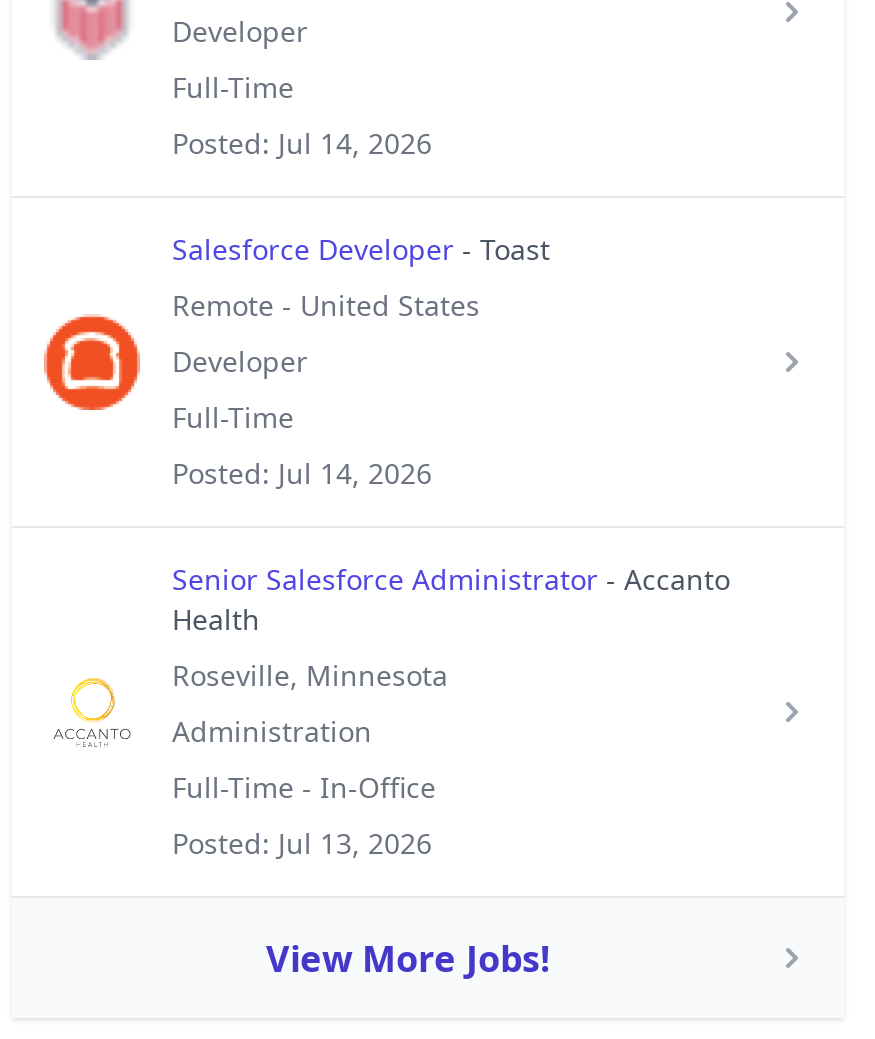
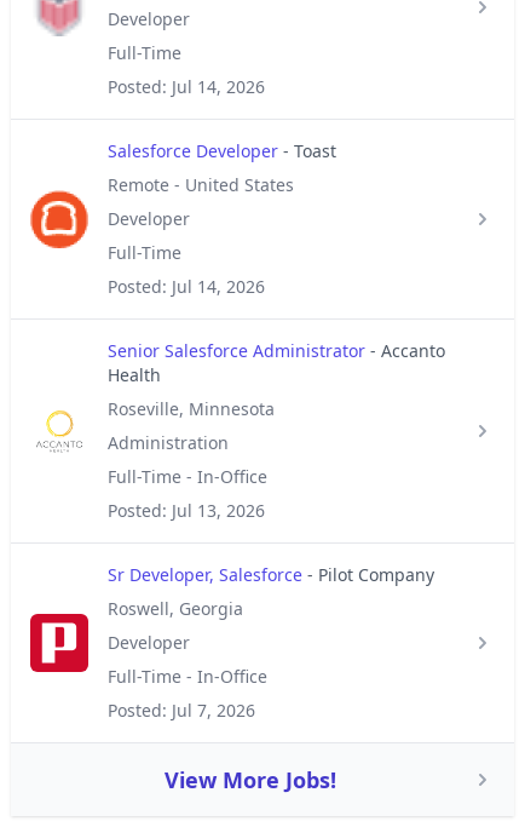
+ [image]
+ Sr Developer, Salesforce - Pilot Company
+ Roswell, Georgia
+ Developer
+ Full-Time - In-Office
+ Posted: Jul 7, 2026
